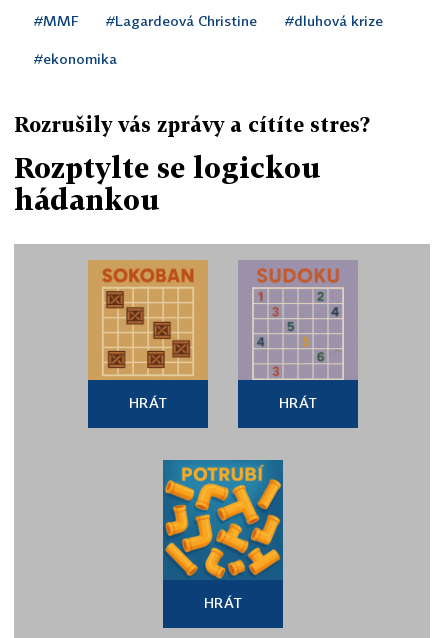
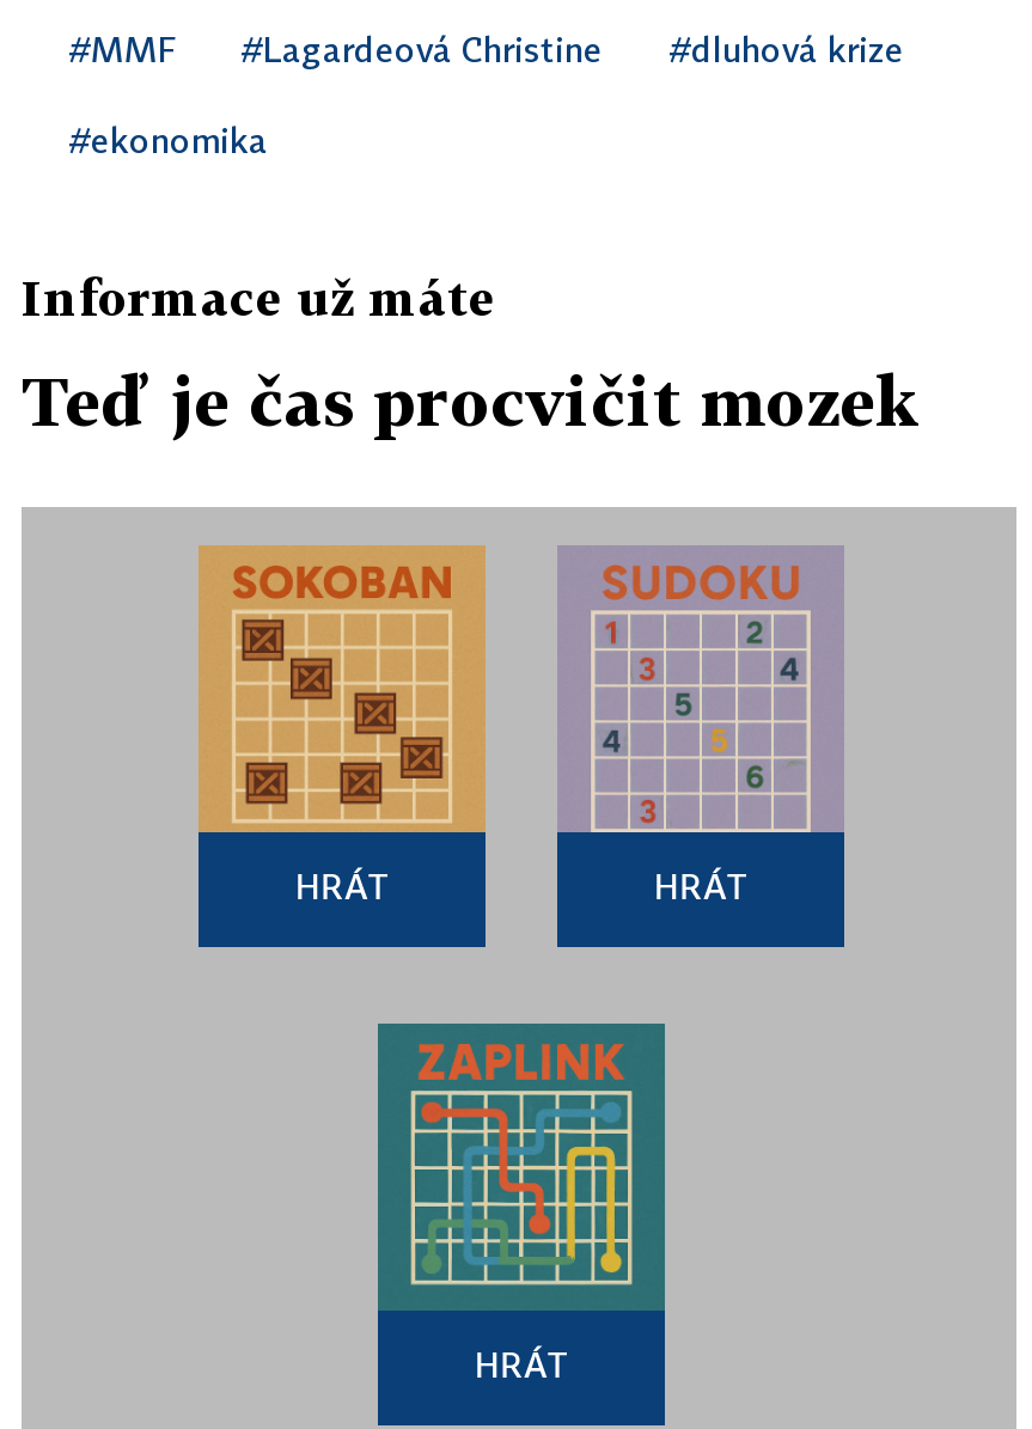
- Rozrušily vás zprávy a cítíte stres?
+ Informace už máte

- Rozptylte se logickou
- hádankou
+ Teď je čas procvičit mozek

- [image]
+ [image]
